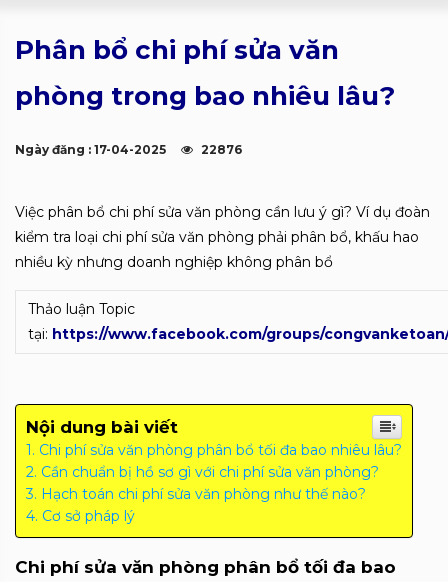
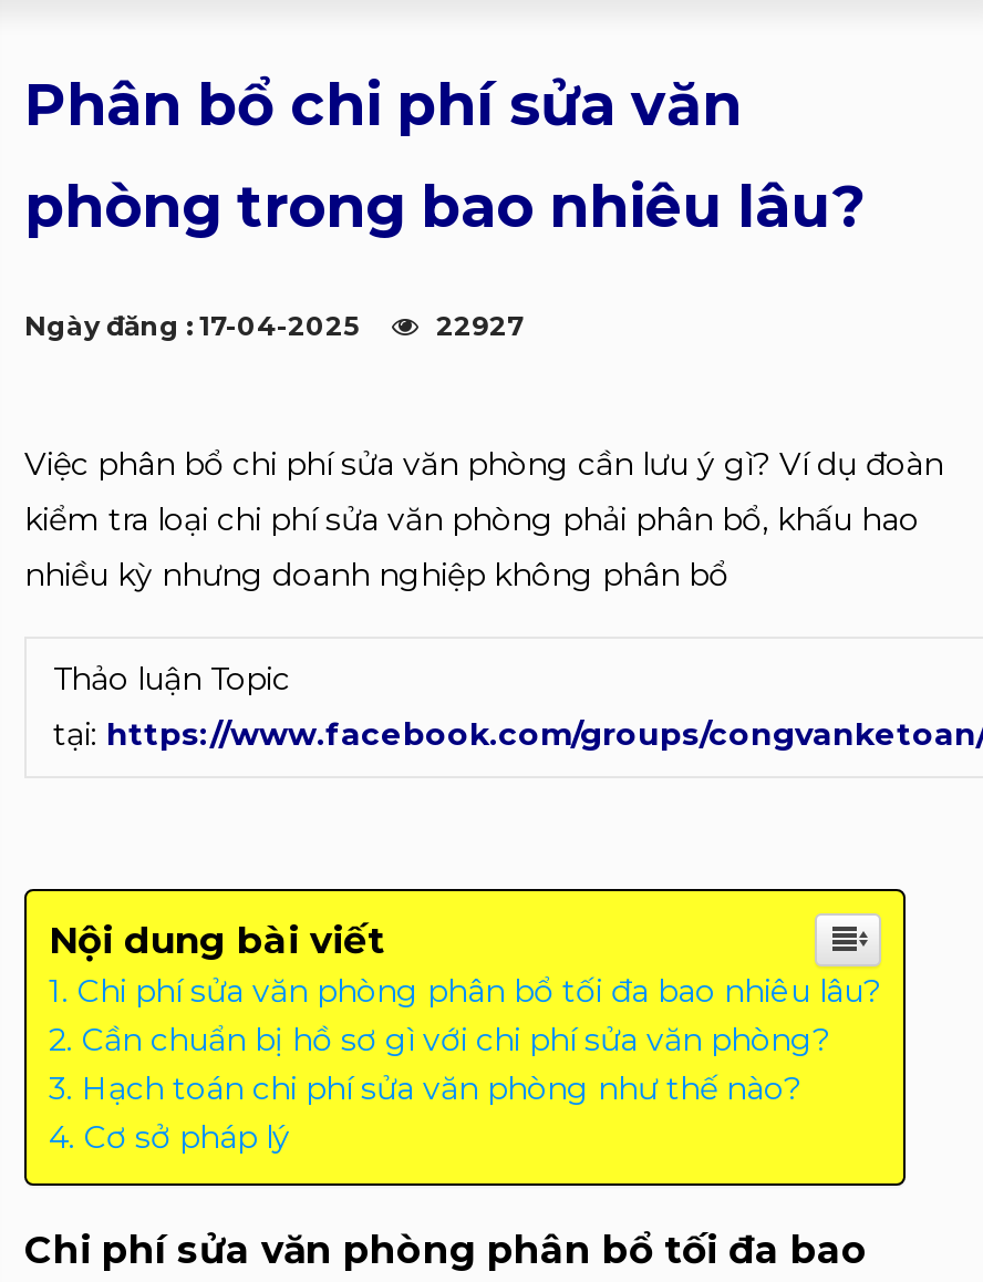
- Ngày đăng : 17-04-2025 22876
+ Ngày đăng : 17-04-2025 22927
